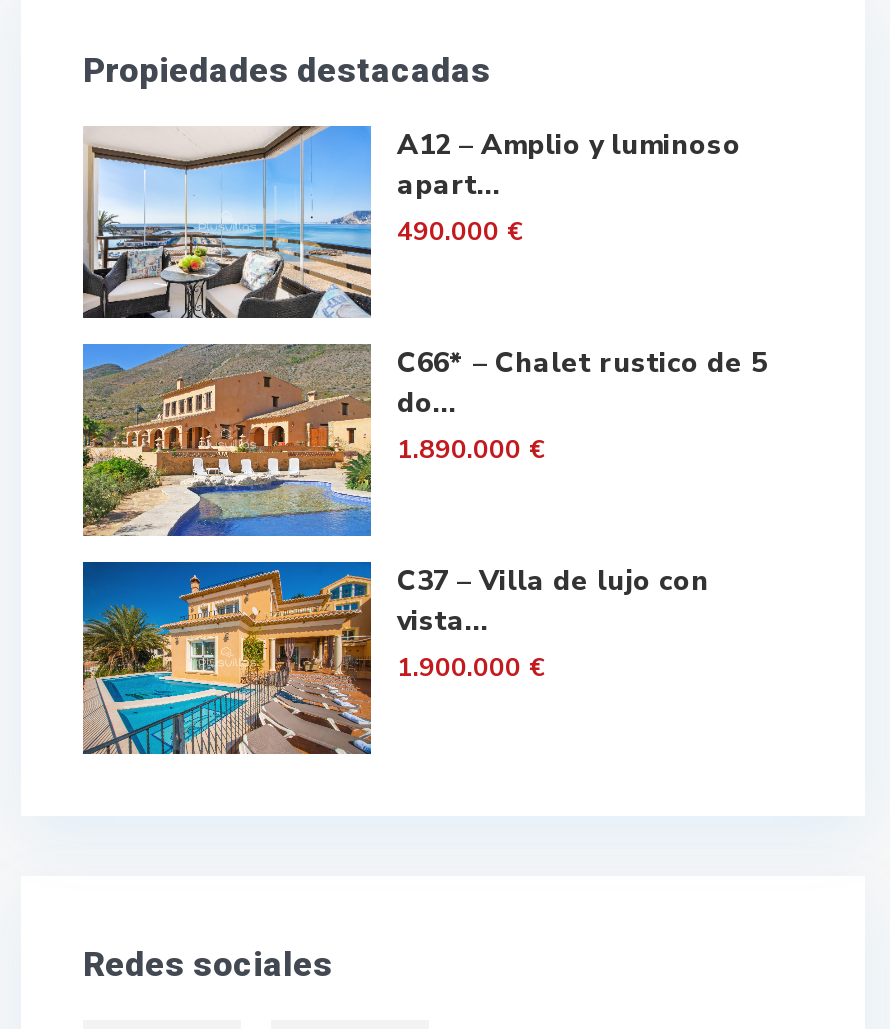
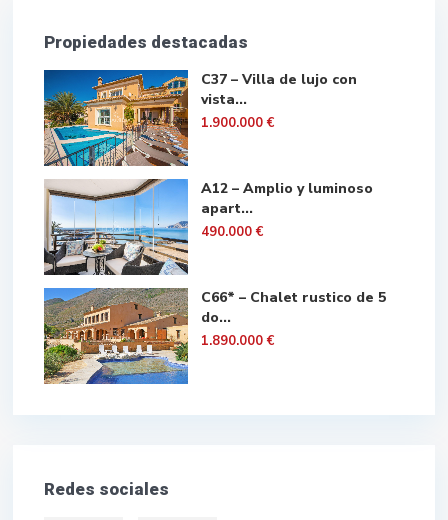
moved down: [image] | A12 – Amplio y luminoso | apart... | 490.000 € | C66* – Chalet rustico de 5 | do... | 1.890.000 €

moved up: [image] | C37 – Villa de lujo con | vista... | 1.900.000 €
